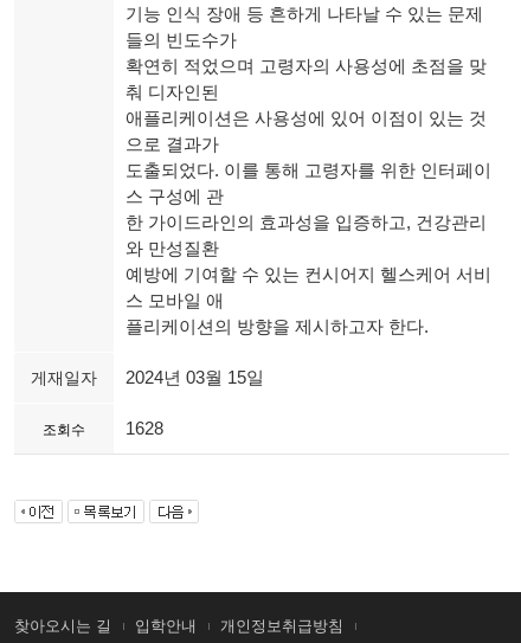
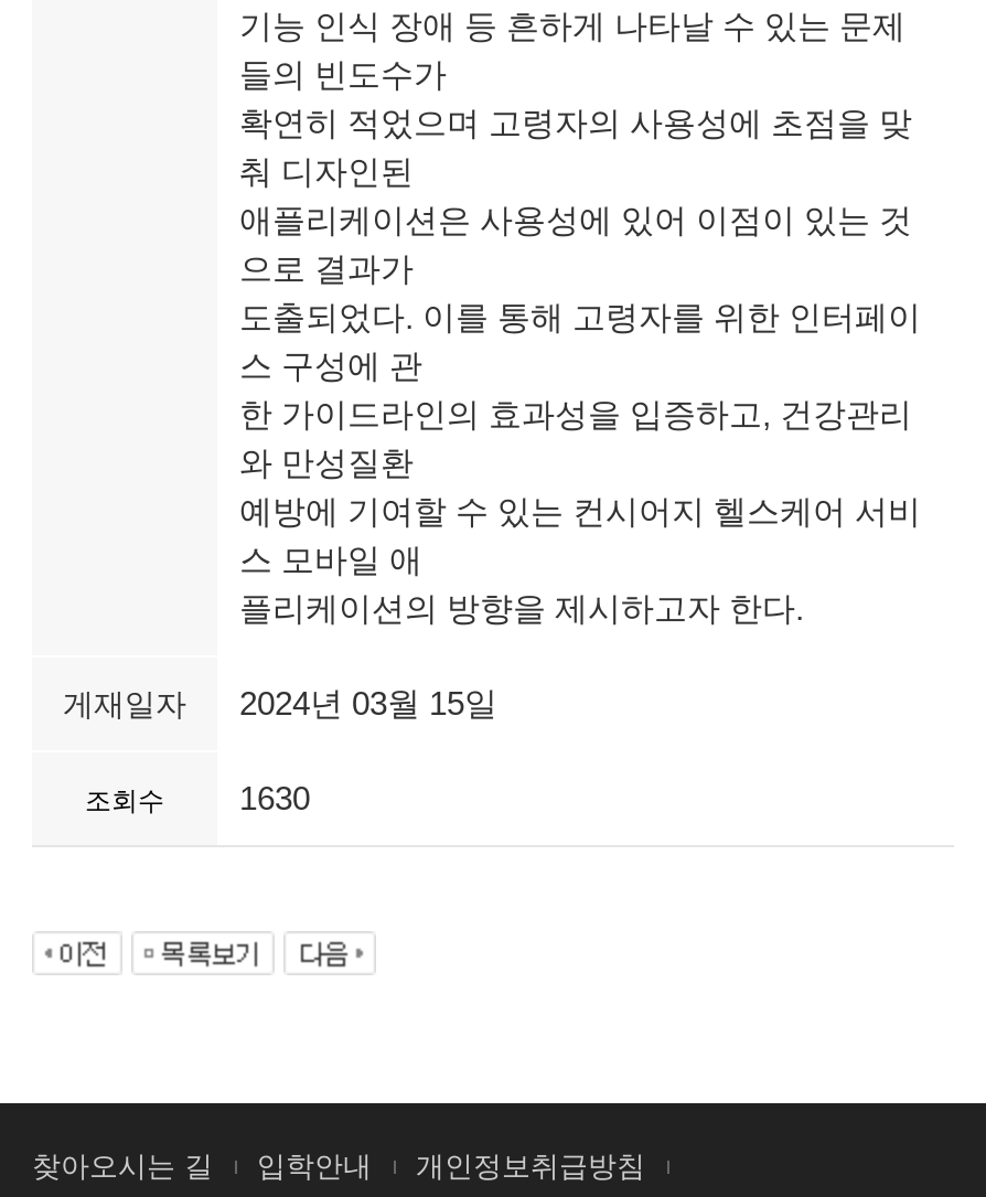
- 1628
+ 1630
